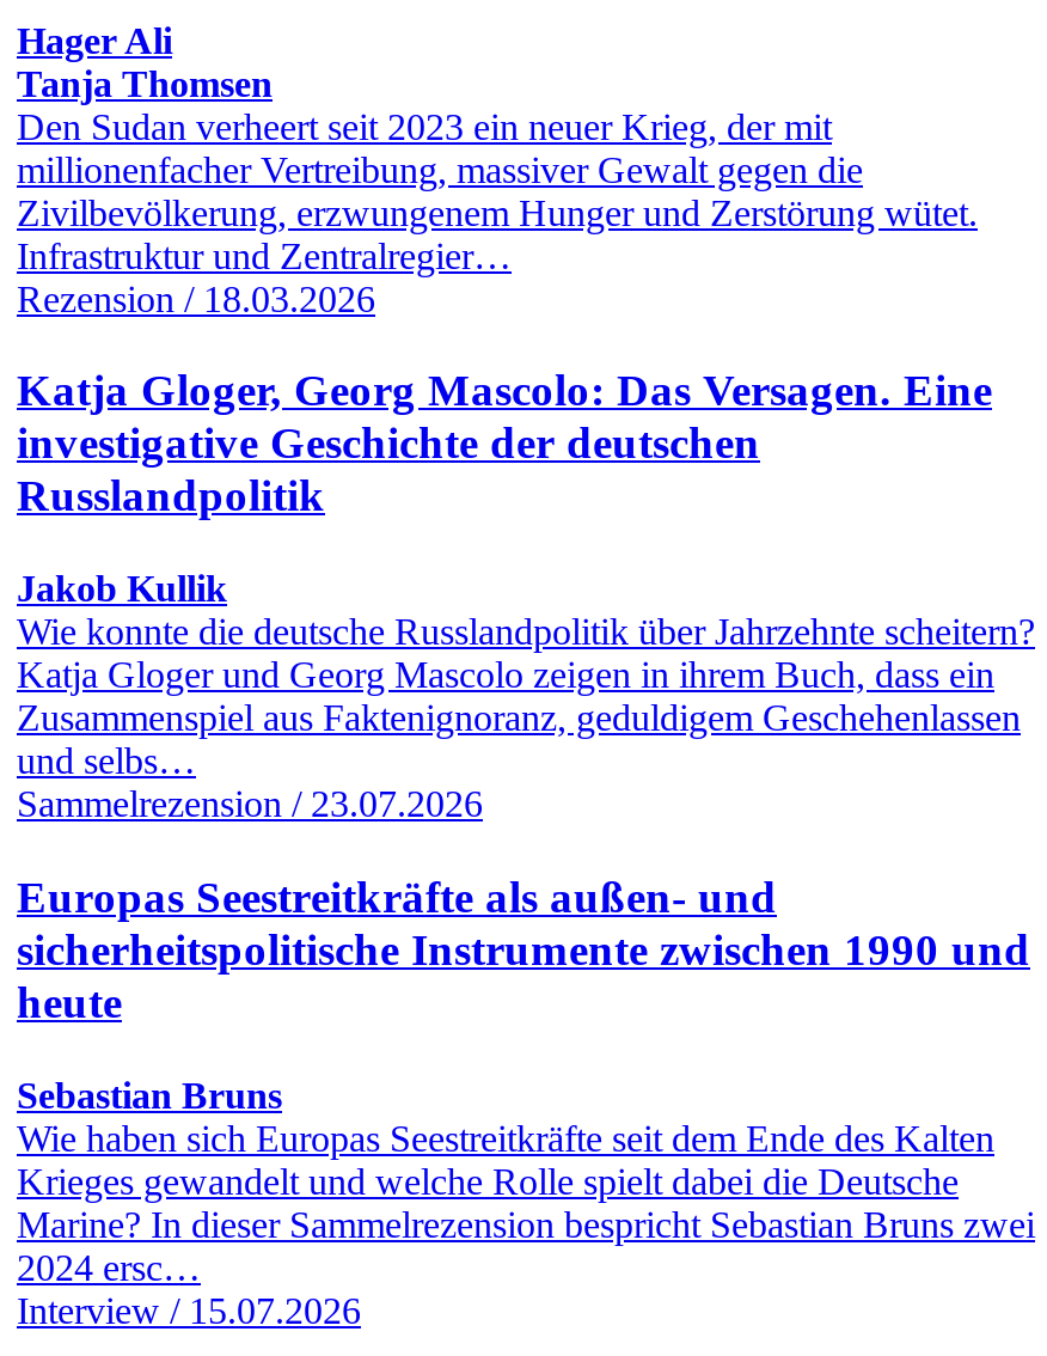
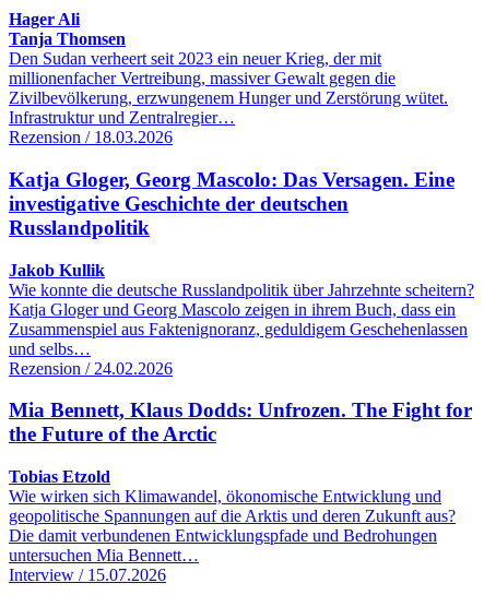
- Sammelrezension / 23.07.2026
+ Rezension / 24.02.2026

- Europas Seestreitkräfte als außen- und
- sicherheitspolitische Instrumente zwischen 1990 und
- heute
+ Mia Bennett, Klaus Dodds: Unfrozen. The Fight for
+ the Future of the Arctic

- Sebastian Bruns
- Wie haben sich Europas Seestreitkräfte seit dem Ende des Kalten
- Krieges gewandelt und welche Rolle spielt dabei die Deutsche
- Marine? In dieser Sammelrezension bespricht Sebastian Bruns zwei
- 2024 ersc…
+ Tobias Etzold
+ Wie wirken sich Klimawandel, ökonomische Entwicklung und
+ geopolitische Spannungen auf die Arktis und deren Zukunft aus?
+ Die damit verbundenen Entwicklungspfade und Bedrohungen
+ untersuchen Mia Bennett…
